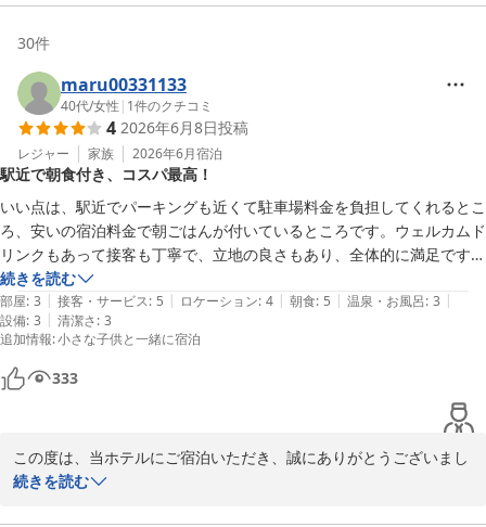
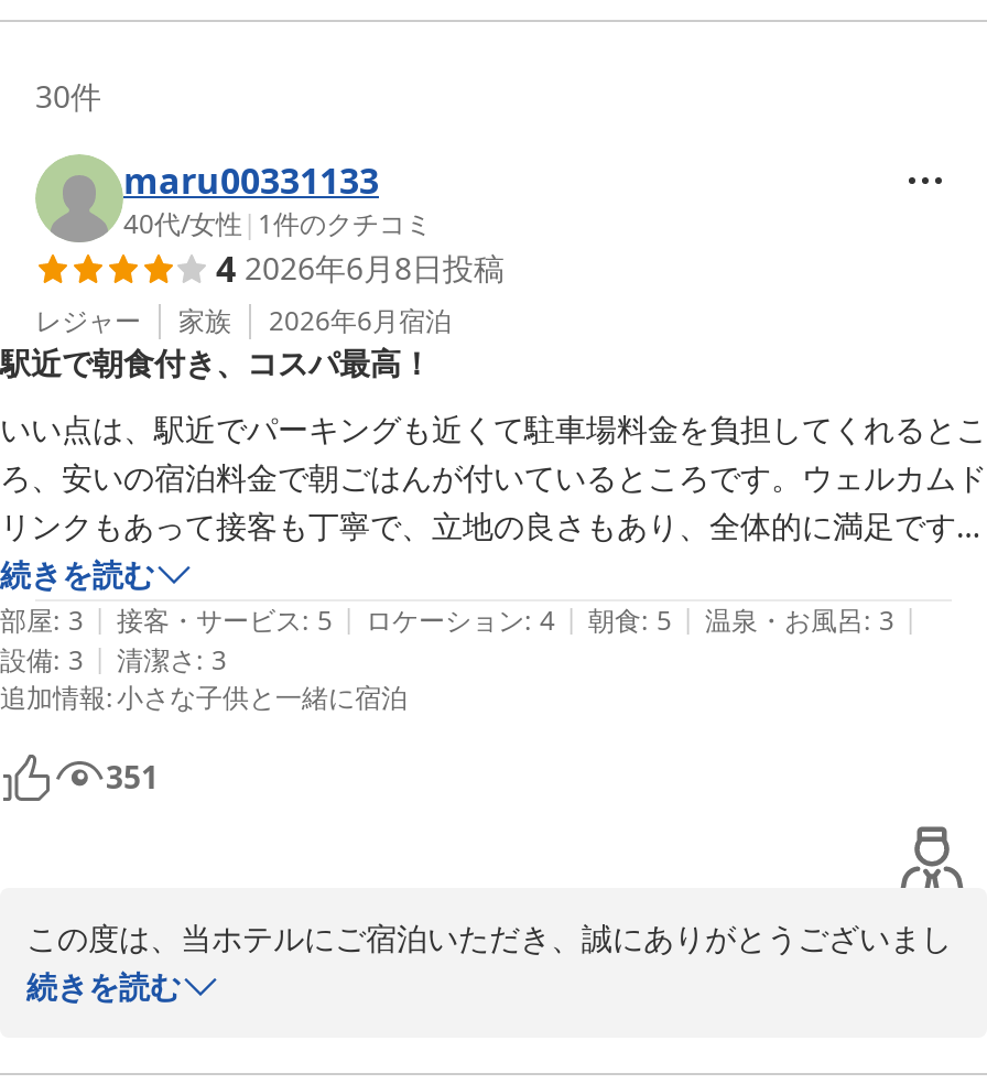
- 333
+ 351
